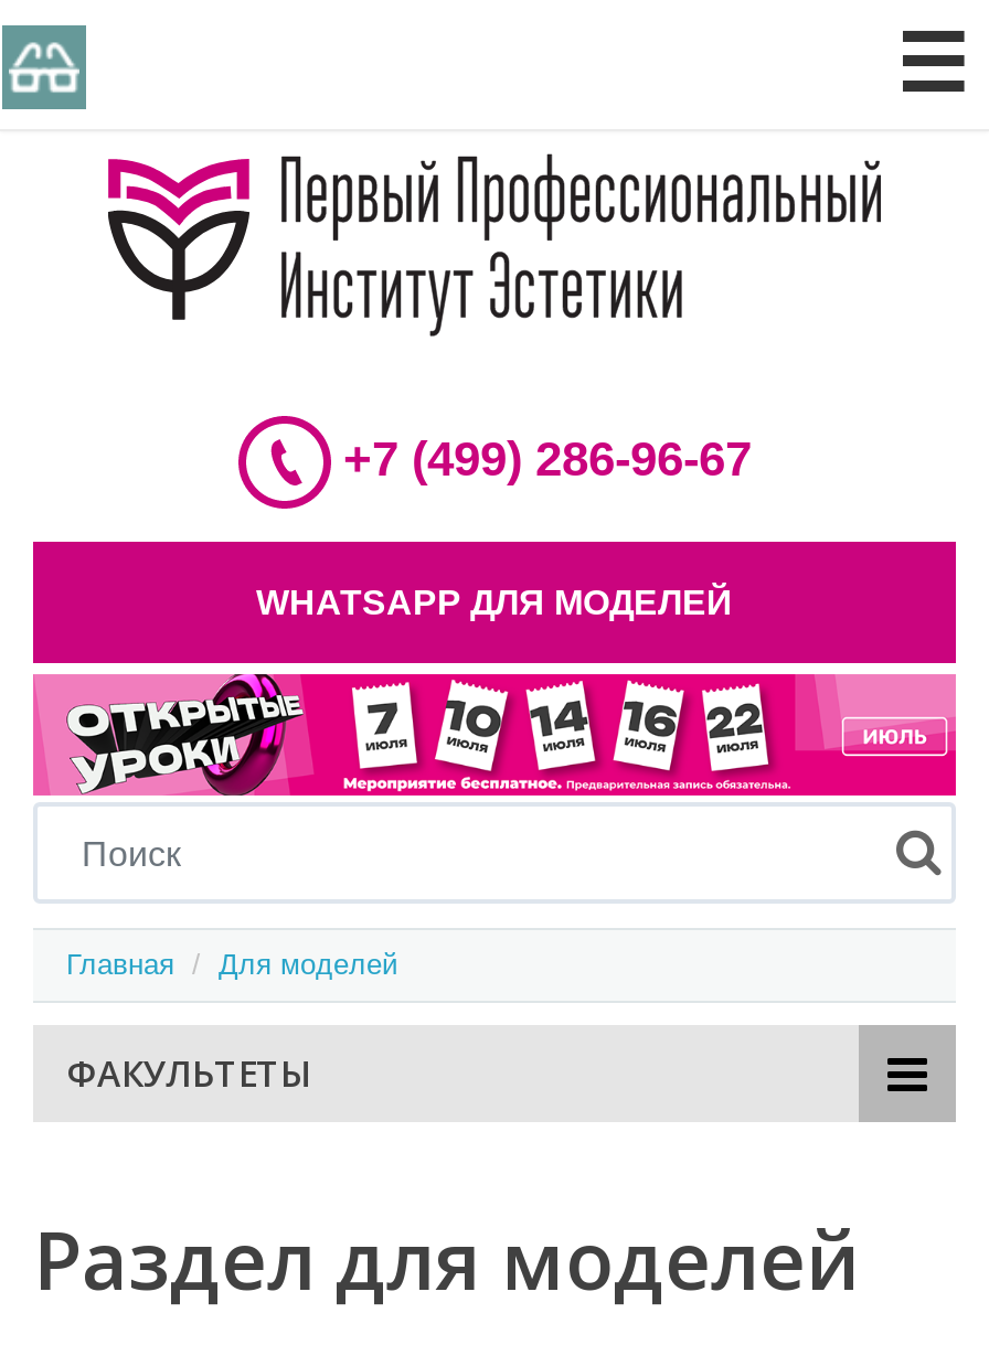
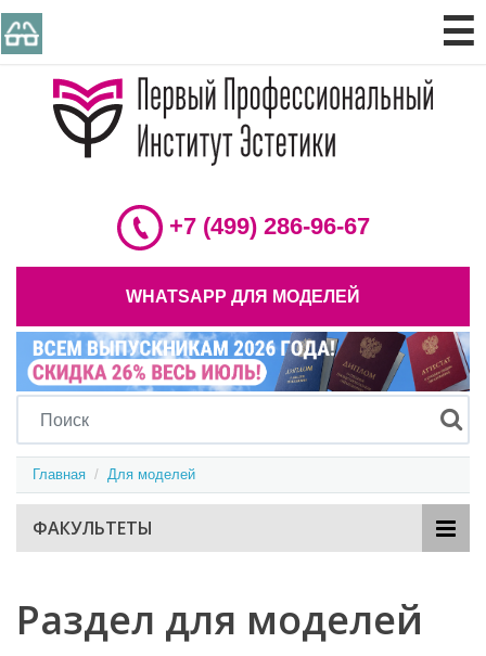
- [image]
+ [image]
